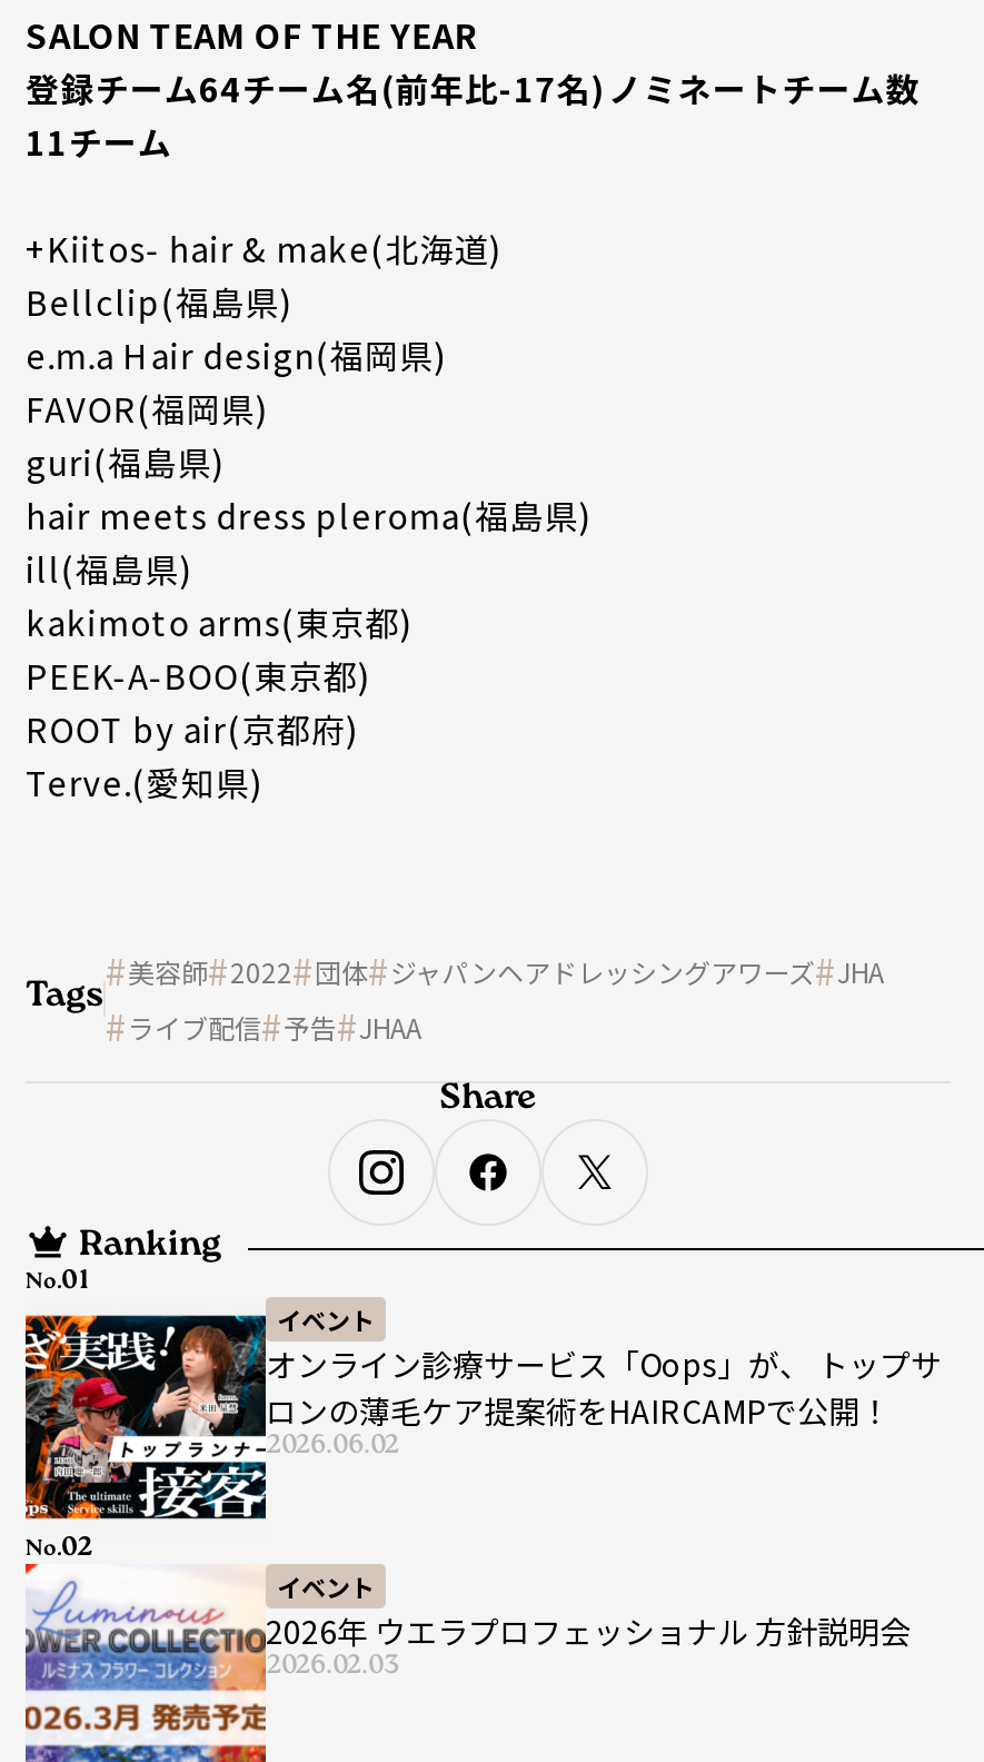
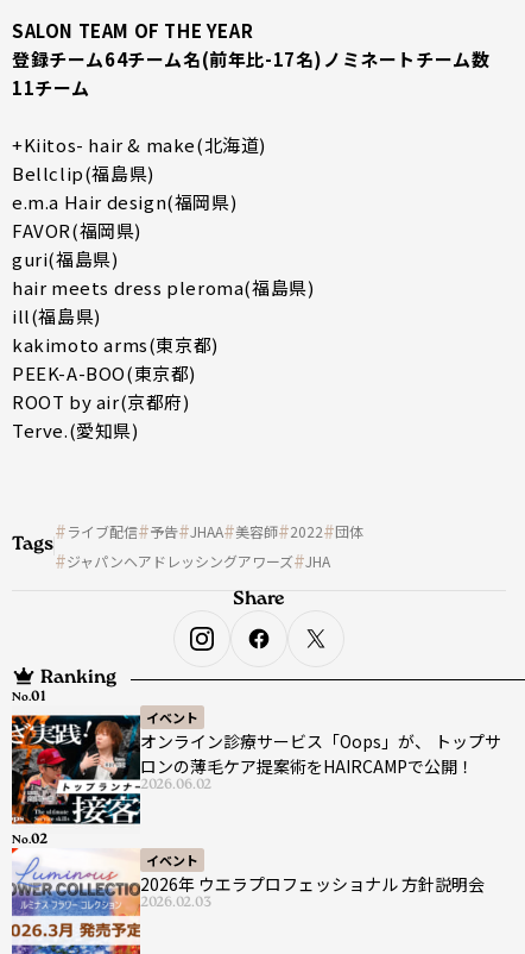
- 美容師 2022 団体 ジャパンヘアドレッシングアワーズ JHA
+ ライブ配信 予告 JHAA 美容師 2022 団体

- ライブ配信 予告 JHAA
+ ジャパンヘアドレッシングアワーズ JHA
